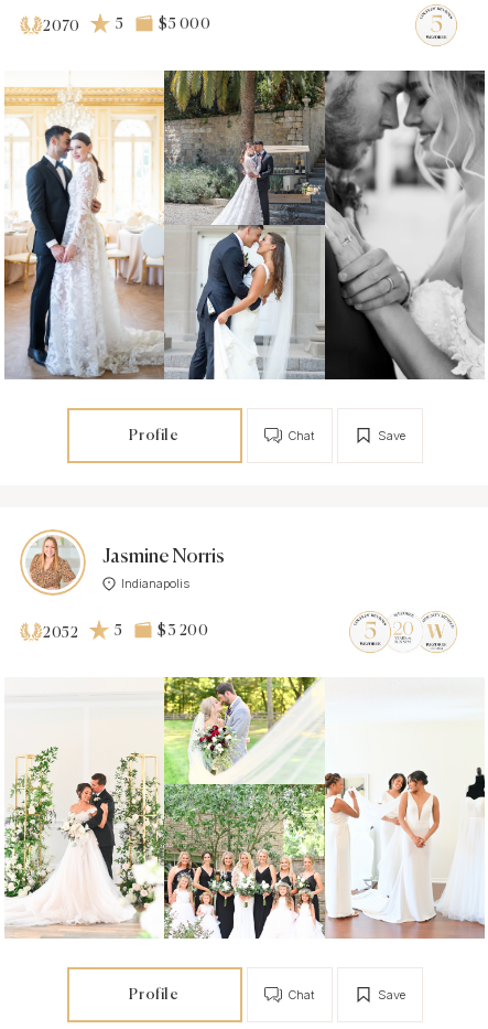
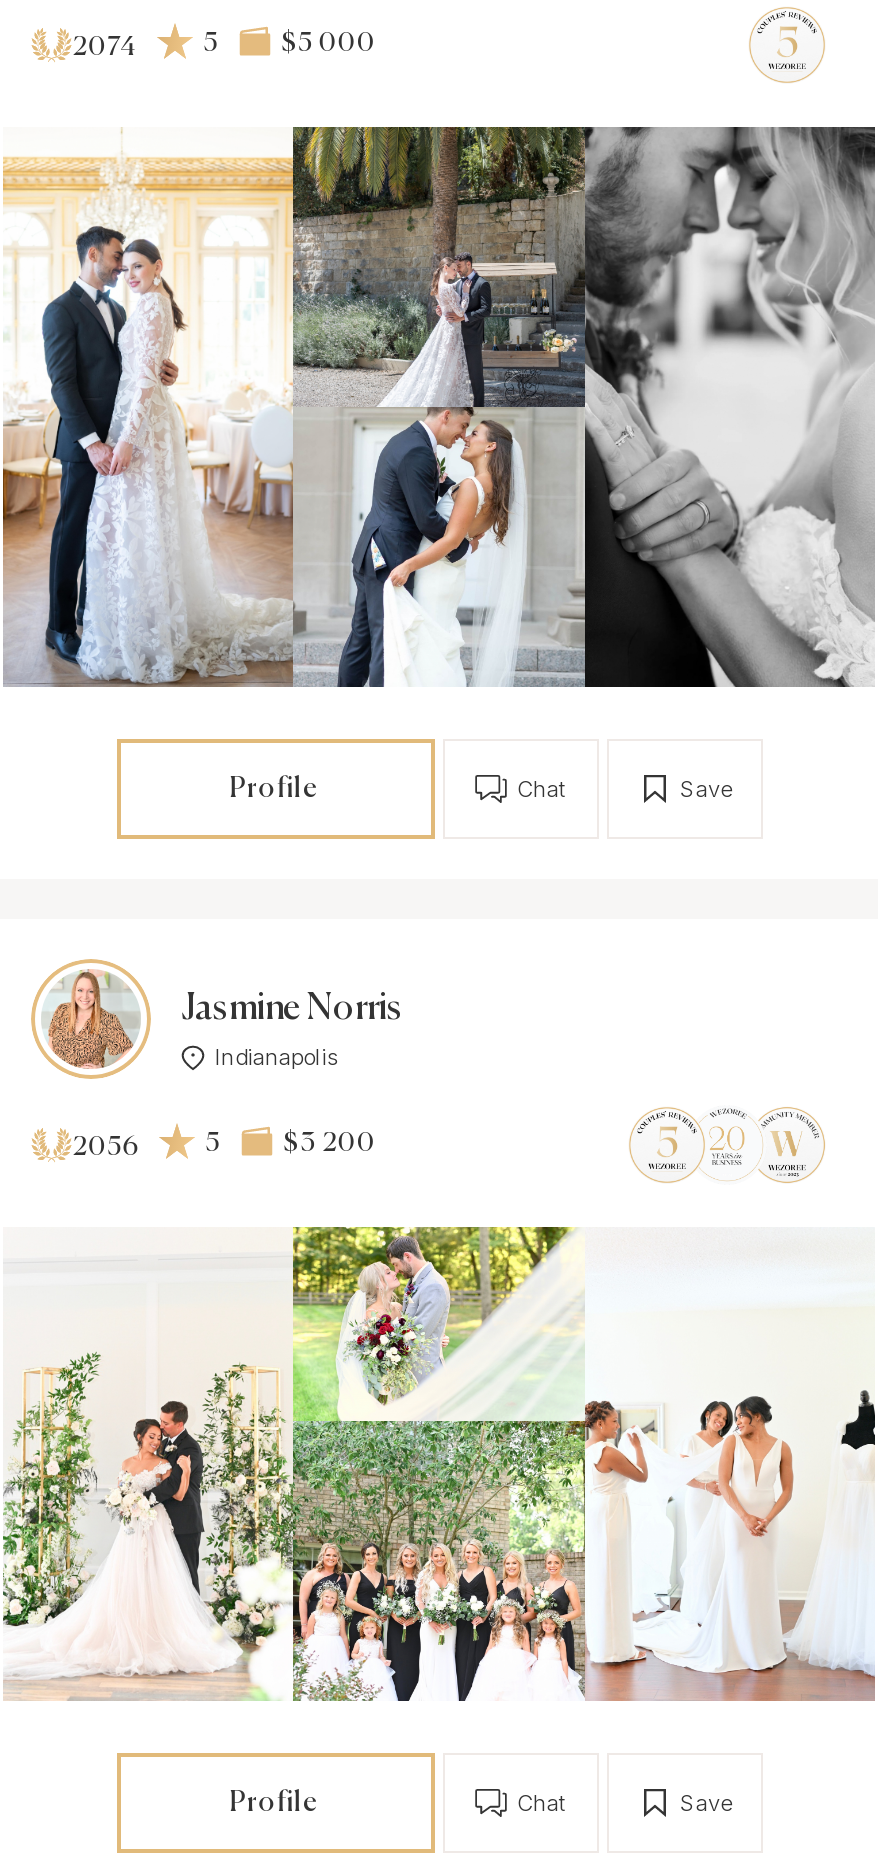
- 2070
+ 2074

- 2052
+ 2056
